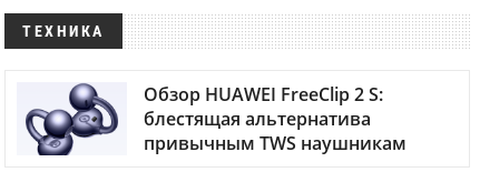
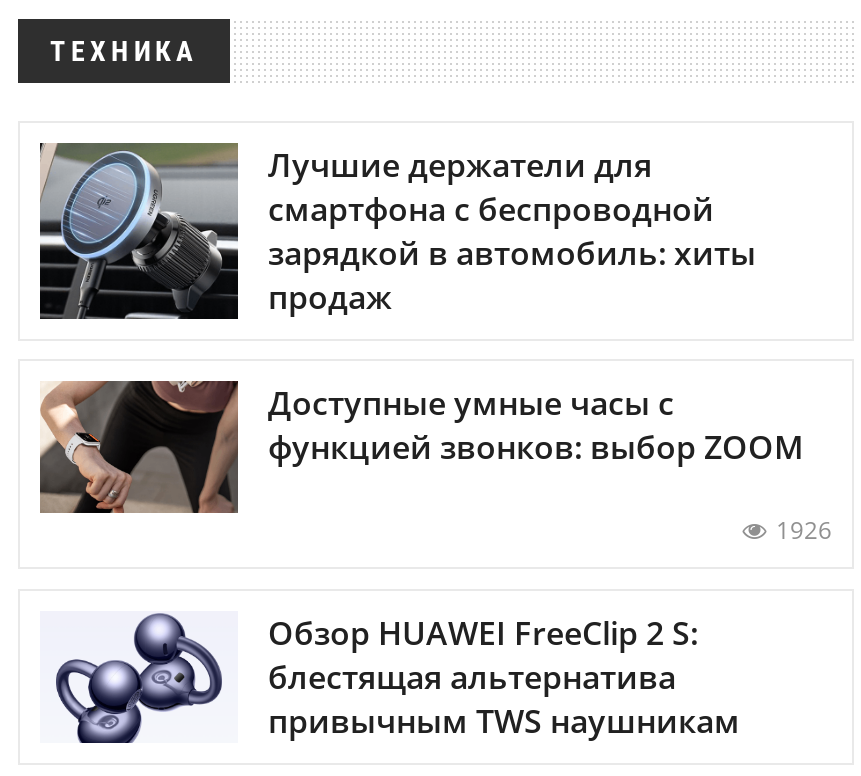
+ [image]
+ Лучшие держатели для
+ смартфона с беспроводной
+ зарядкой в автомобиль: хиты
+ продаж
+ Доступные умные часы с
+ функцией звонков: выбор ZOOM
+ 1926

+ [image]
